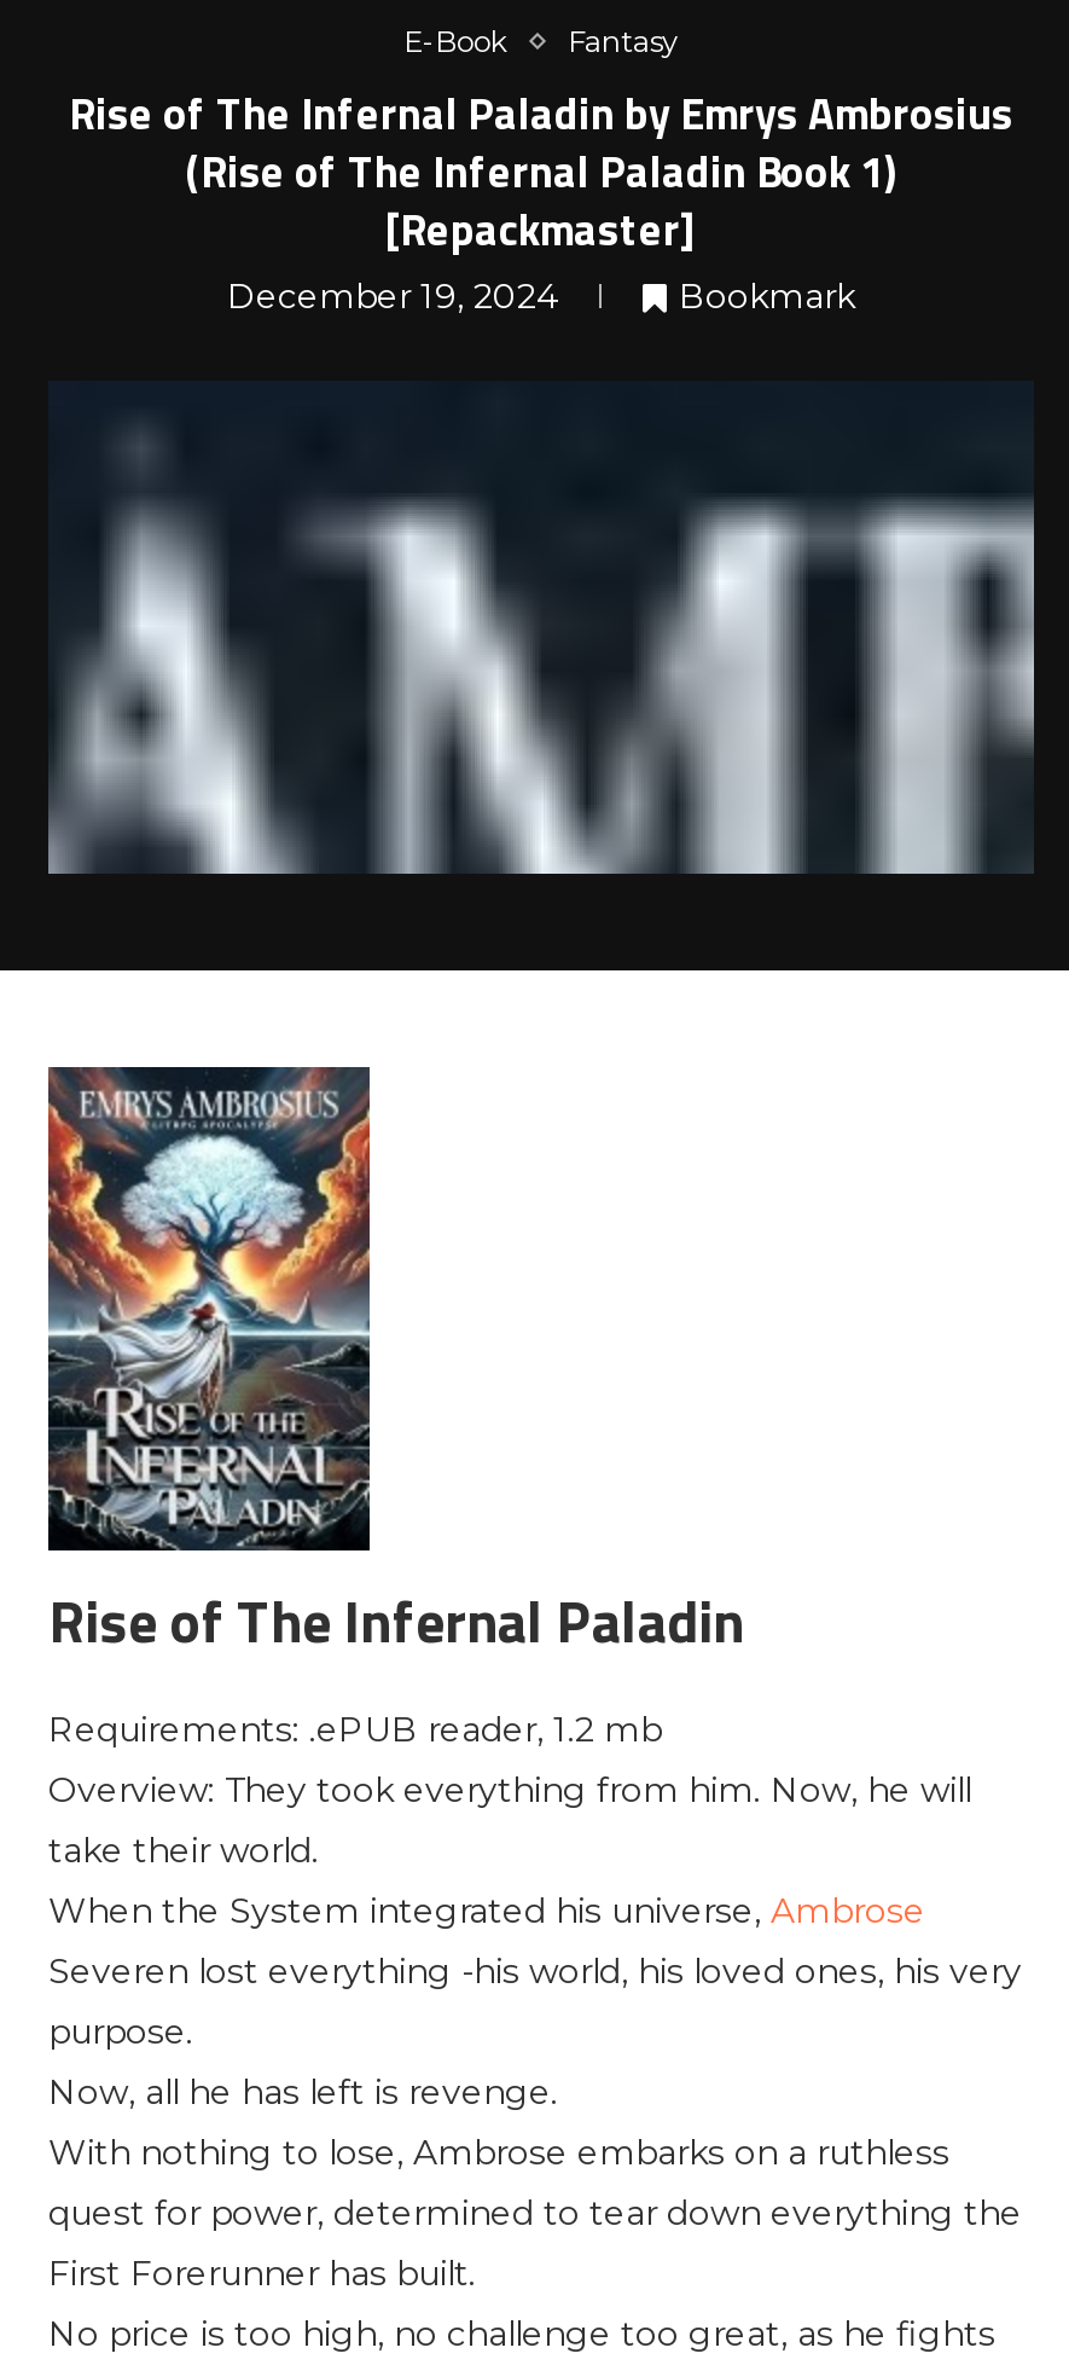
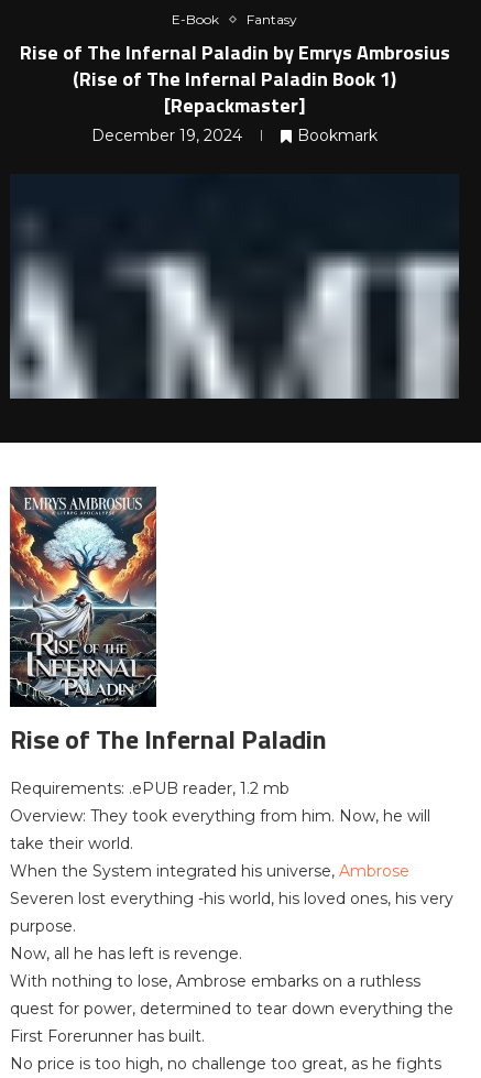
- [image]
+ [image]
